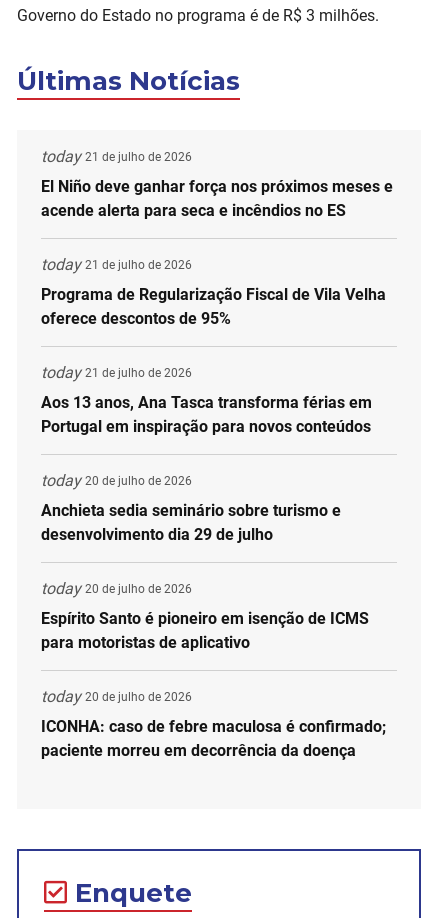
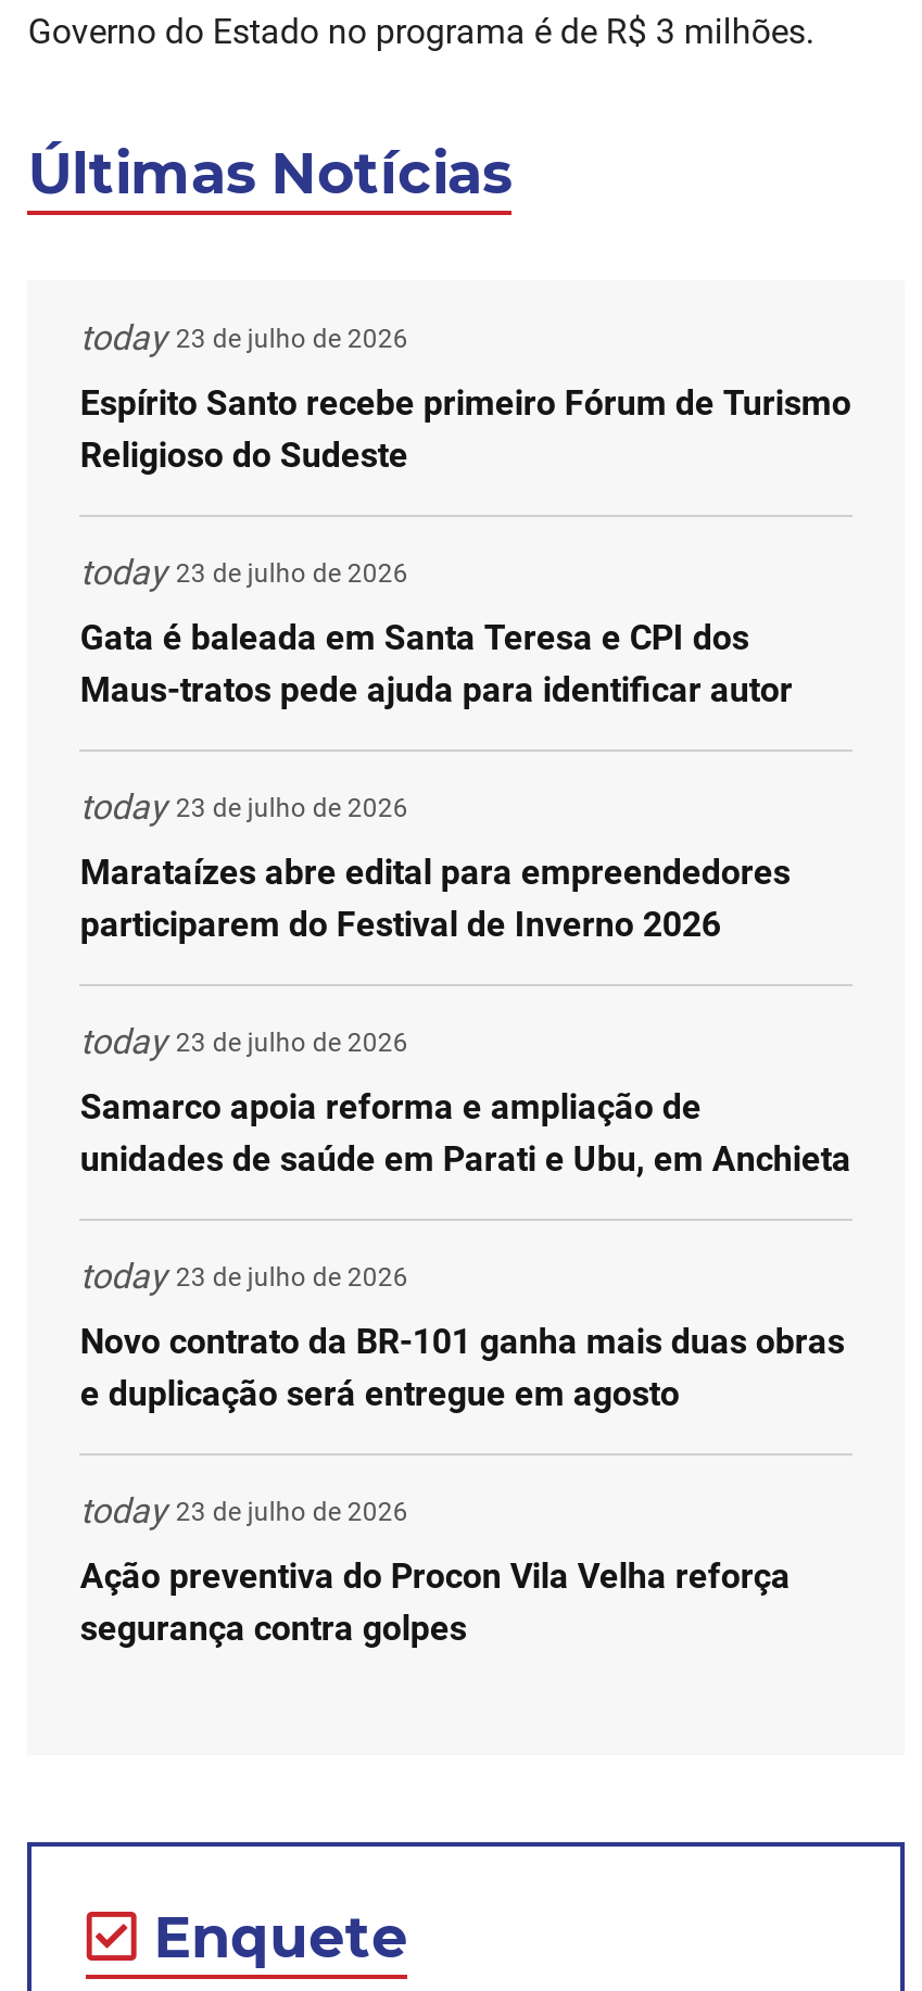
- today 21 de julho de 2026
+ today 23 de julho de 2026

- El Niño deve ganhar força nos próximos meses e
- acende alerta para seca e incêndios no ES
+ Espírito Santo recebe primeiro Fórum de Turismo
+ Religioso do Sudeste

- today 21 de julho de 2026
+ today 23 de julho de 2026

- Programa de Regularização Fiscal de Vila Velha
- oferece descontos de 95%
+ Gata é baleada em Santa Teresa e CPI dos
+ Maus-tratos pede ajuda para identificar autor

- today 21 de julho de 2026
+ today 23 de julho de 2026

- Aos 13 anos, Ana Tasca transforma férias em
- Portugal em inspiração para novos conteúdos
+ Marataízes abre edital para empreendedores
+ participarem do Festival de Inverno 2026

- today 20 de julho de 2026
+ today 23 de julho de 2026

- Anchieta sedia seminário sobre turismo e
- desenvolvimento dia 29 de julho
+ Samarco apoia reforma e ampliação de
+ unidades de saúde em Parati e Ubu, em Anchieta

- today 20 de julho de 2026
+ today 23 de julho de 2026

- Espírito Santo é pioneiro em isenção de ICMS
- para motoristas de aplicativo
+ Novo contrato da BR-101 ganha mais duas obras
+ e duplicação será entregue em agosto

- today 20 de julho de 2026
+ today 23 de julho de 2026

- ICONHA: caso de febre maculosa é confirmado;
- paciente morreu em decorrência da doença
+ Ação preventiva do Procon Vila Velha reforça
+ segurança contra golpes
